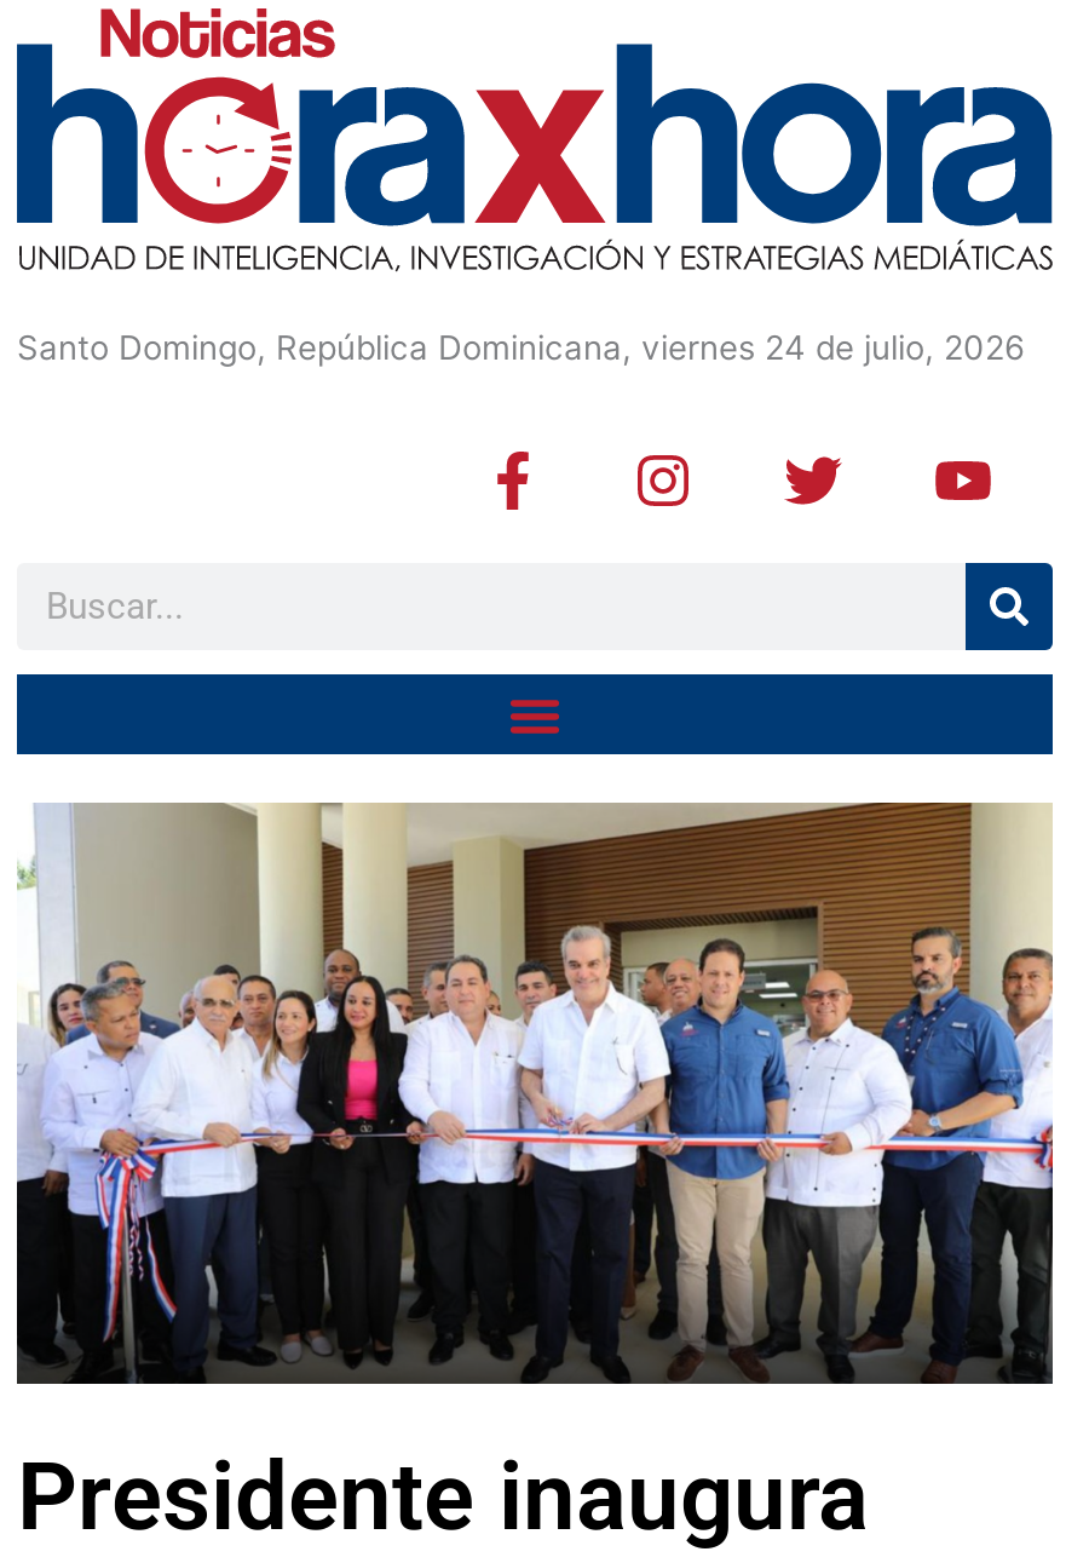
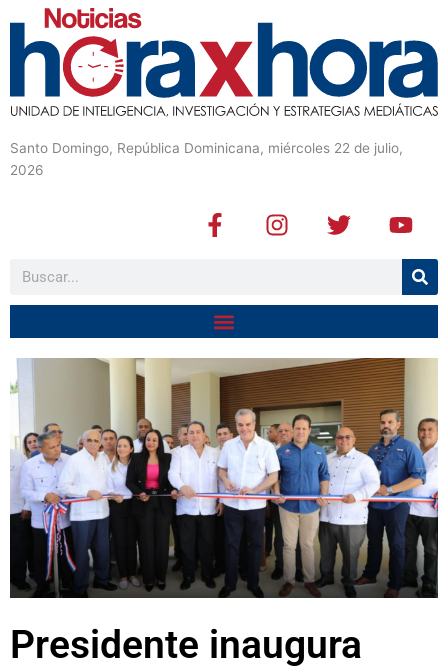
- Santo Domingo, República Dominicana, viernes 24 de julio, 2026
+ Santo Domingo, República Dominicana, miércoles 22 de julio,
+ 2026
